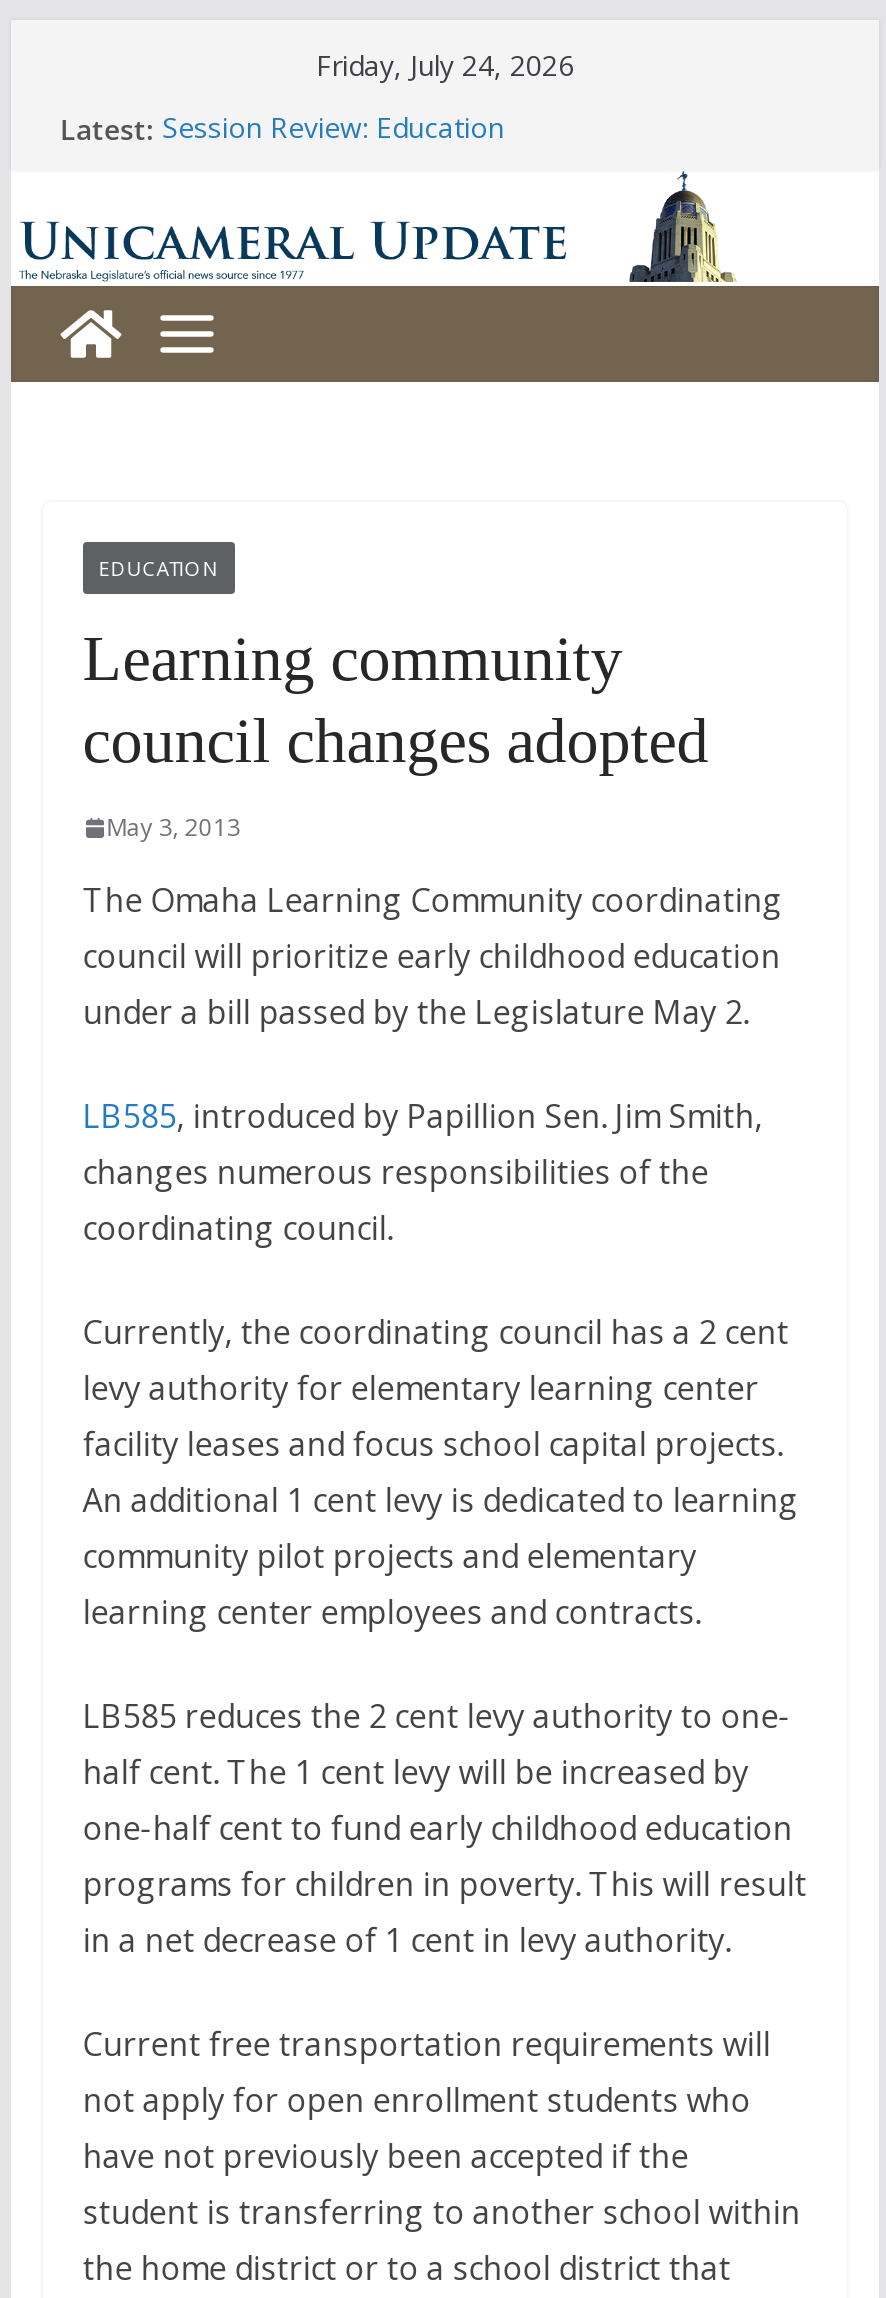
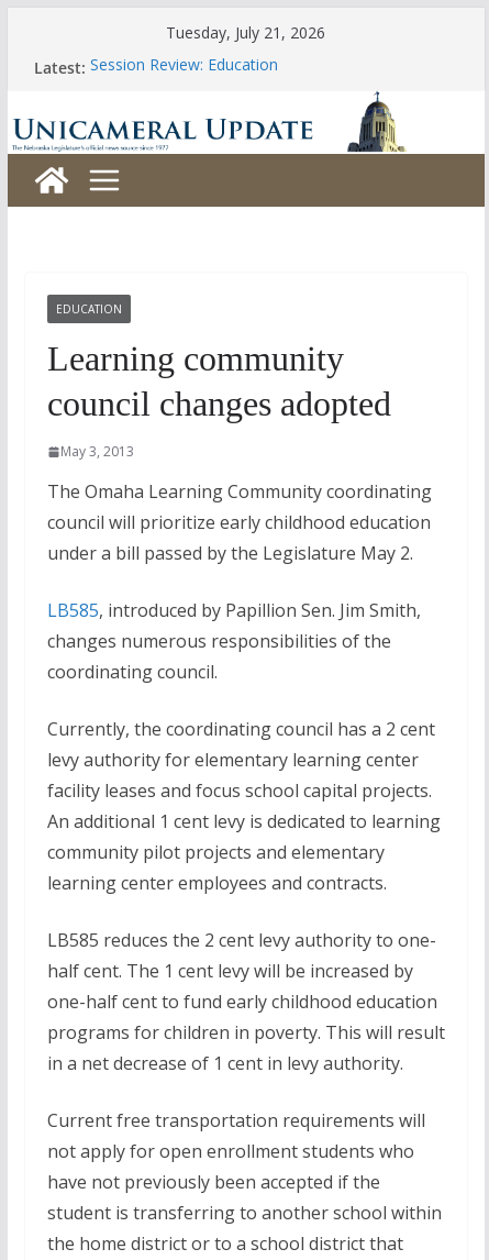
- Friday, July 24, 2026
+ Tuesday, July 21, 2026
